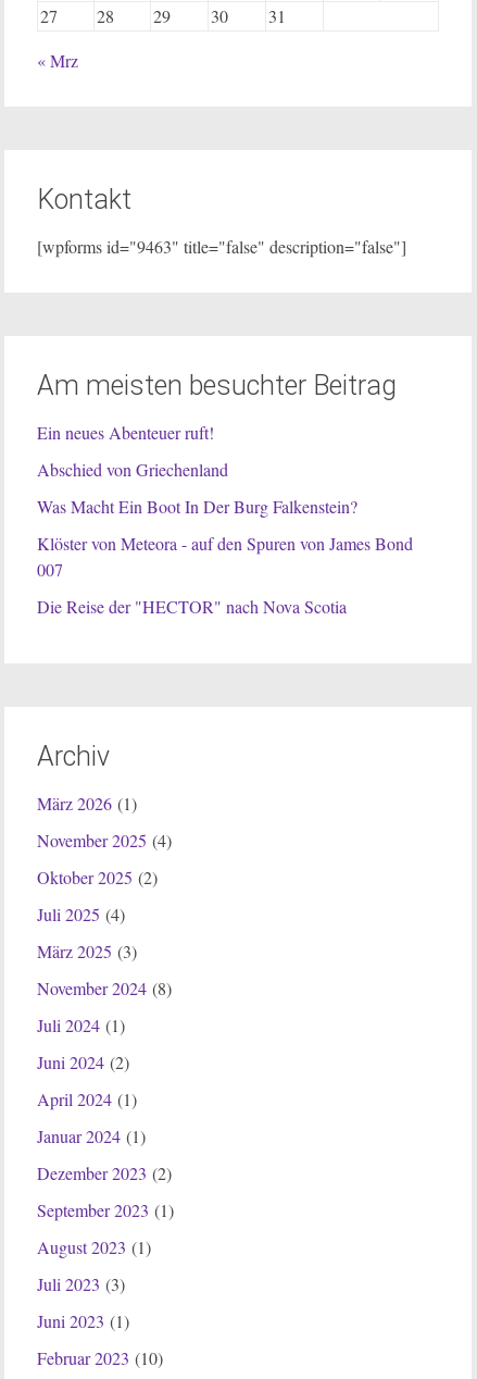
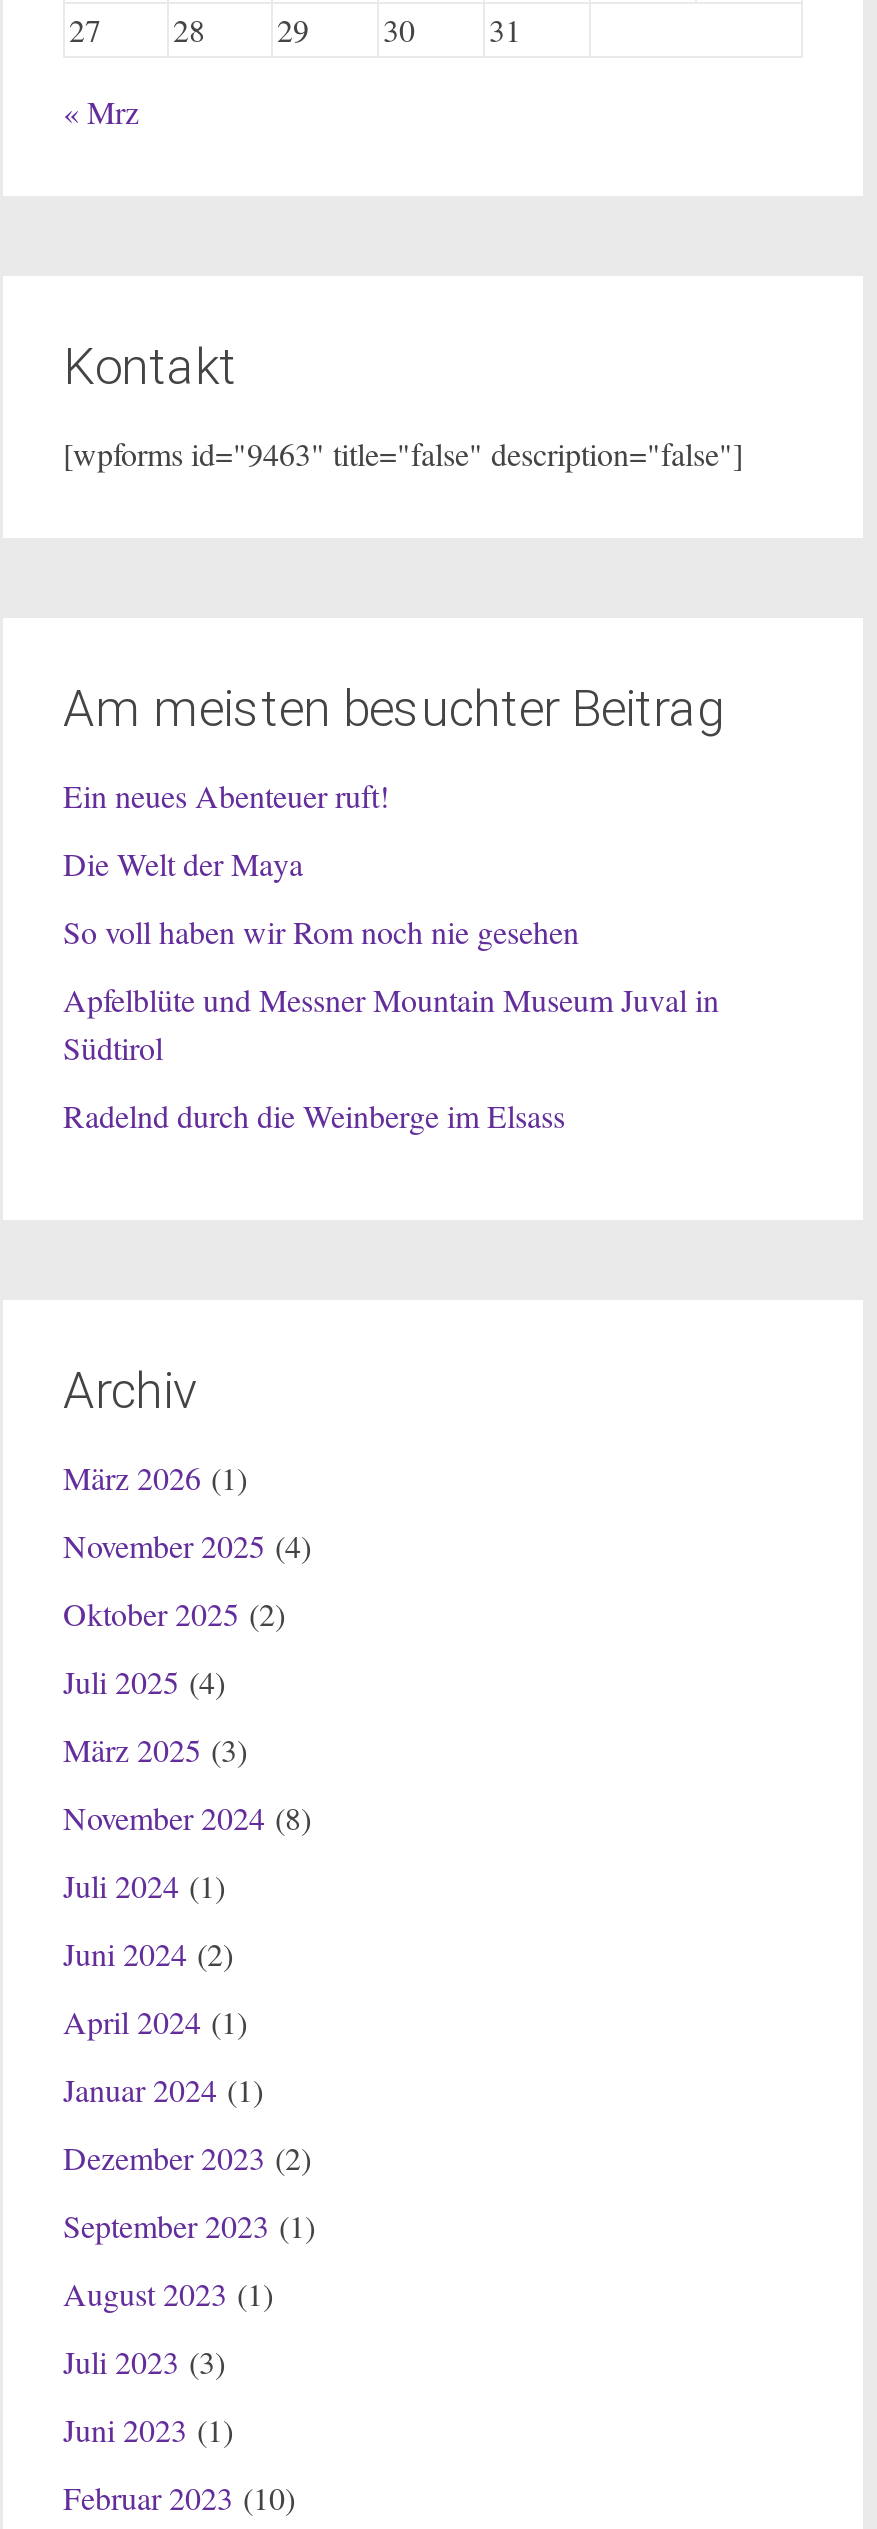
- Abschied von Griechenland
+ Die Welt der Maya

- Was Macht Ein Boot In Der Burg Falkenstein?
+ So voll haben wir Rom noch nie gesehen

- Klöster von Meteora - auf den Spuren von James Bond
- 007
+ Apfelblüte und Messner Mountain Museum Juval in
+ Südtirol

- Die Reise der "HECTOR" nach Nova Scotia
+ Radelnd durch die Weinberge im Elsass
